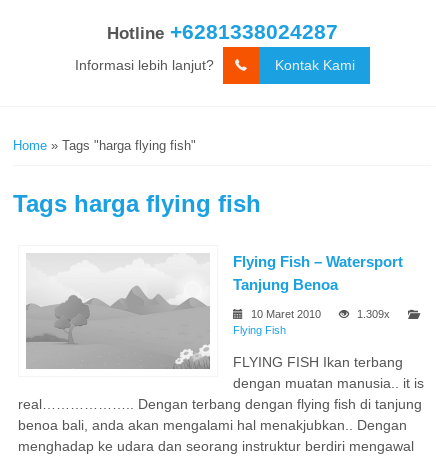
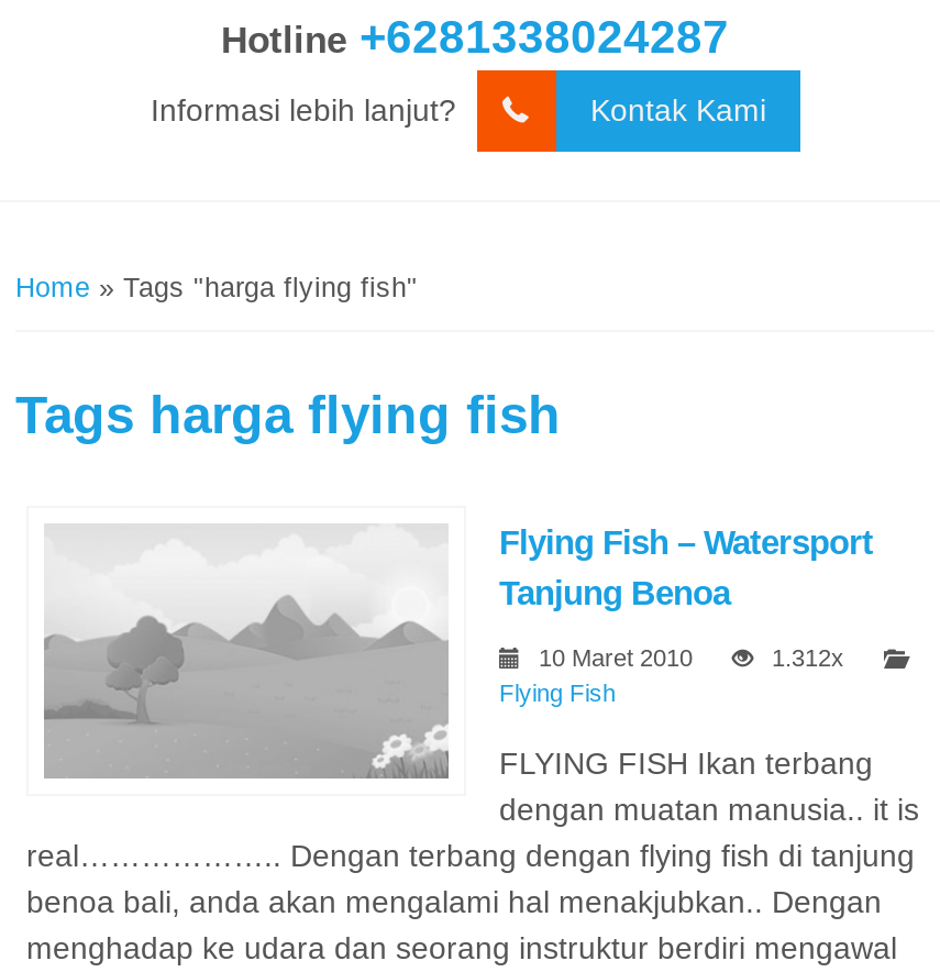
- 1.309x
+ 1.312x
